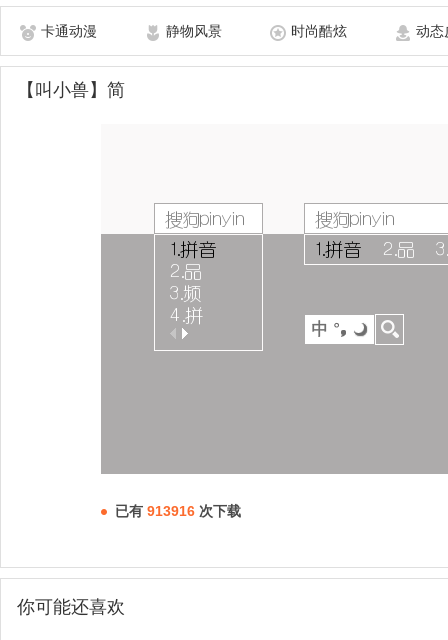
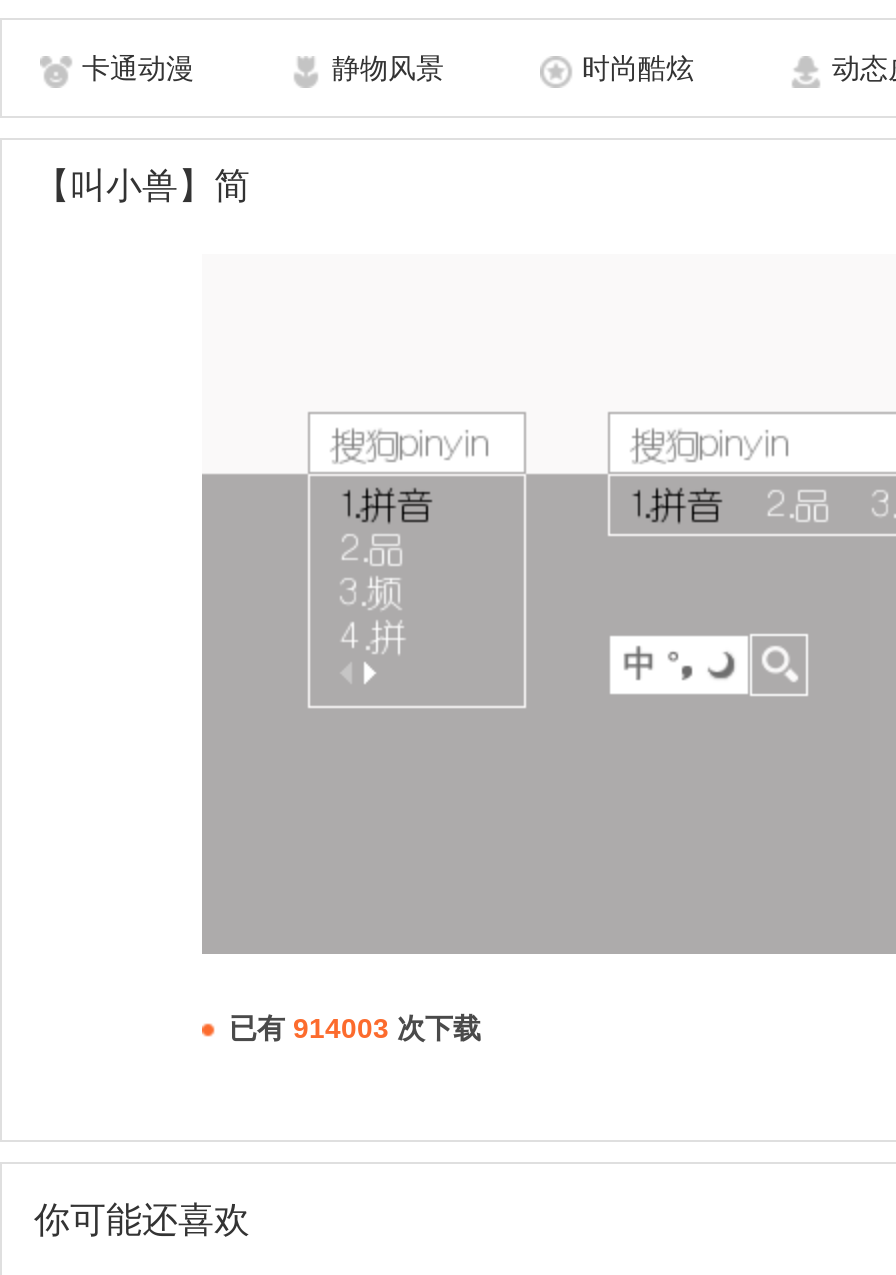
- 已有913916次下载
+ 已有914003次下载
